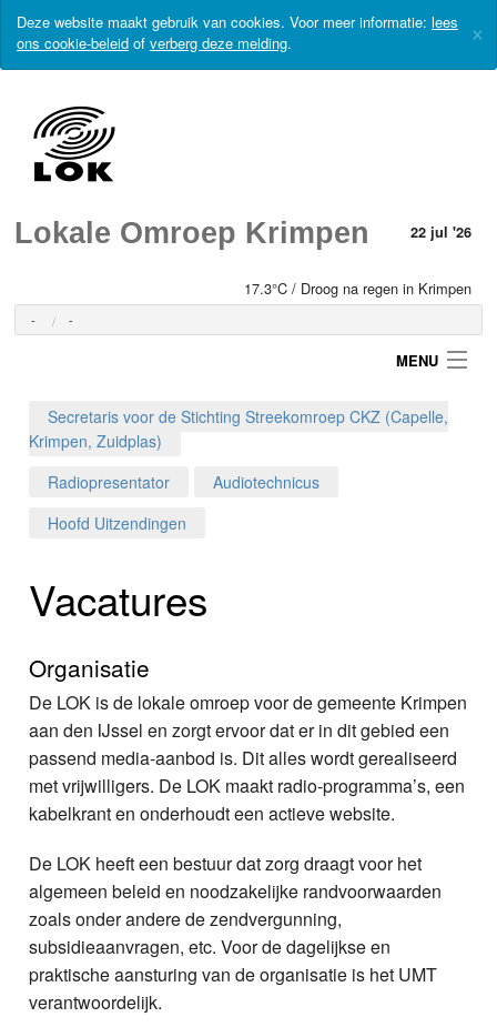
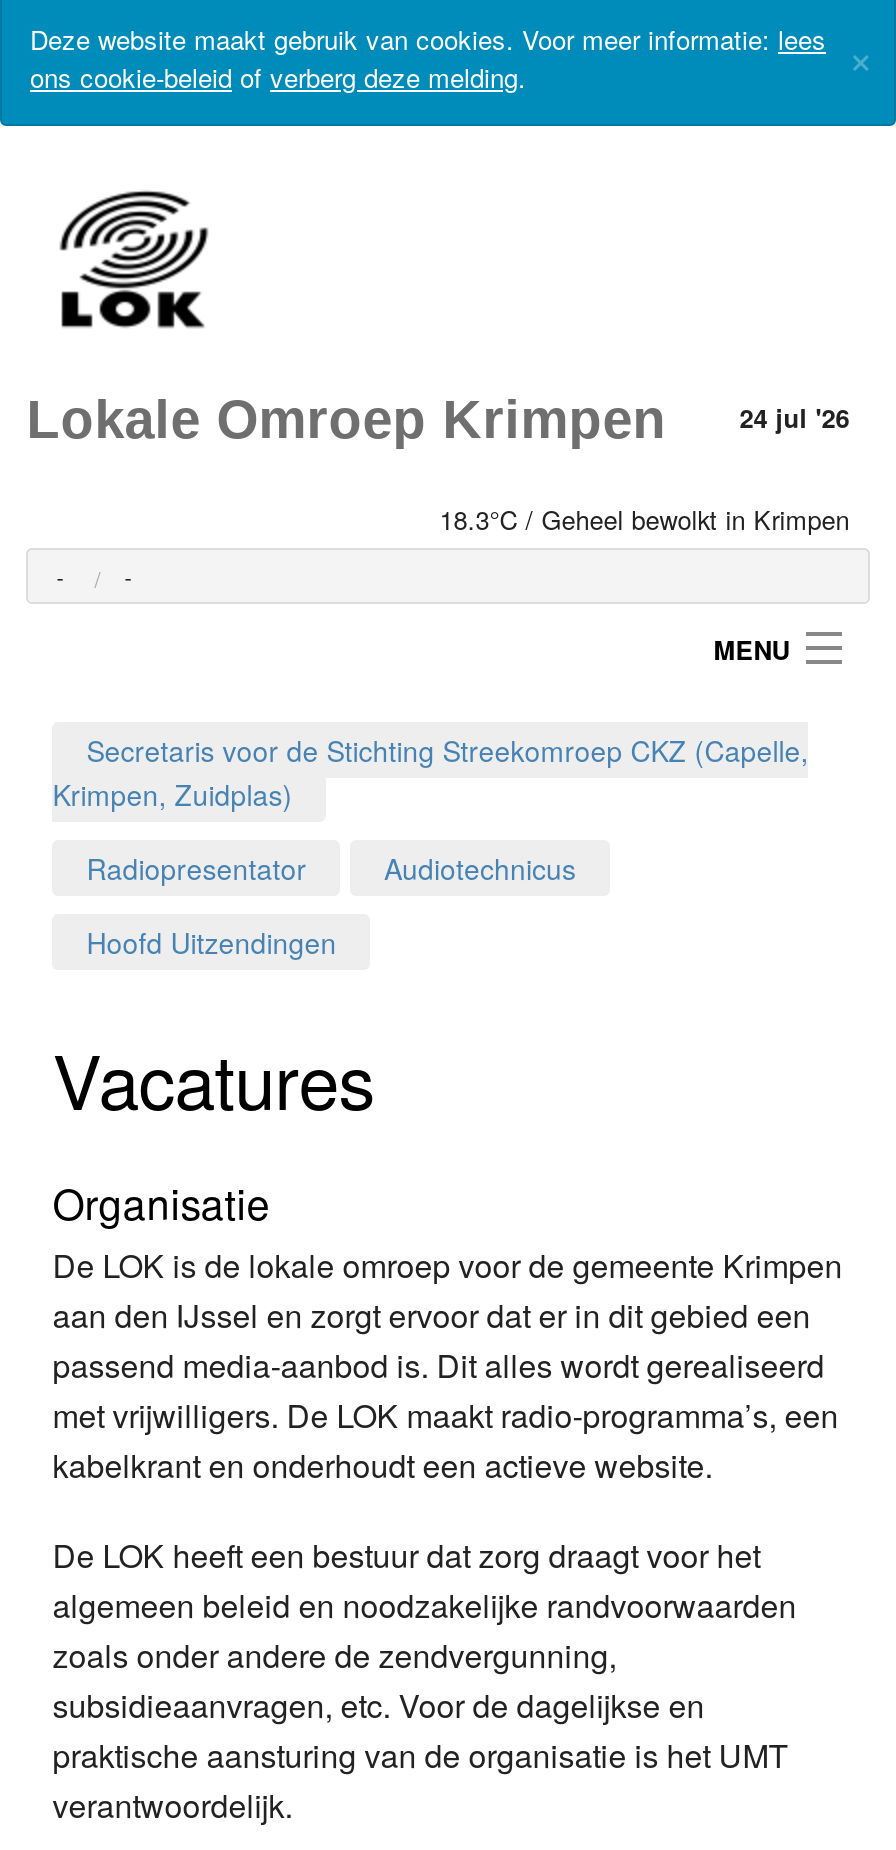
- 22 jul '26
+ 24 jul '26

- 17.3°C / Droog na regen in Krimpen
+ 18.3°C / Geheel bewolkt in Krimpen
